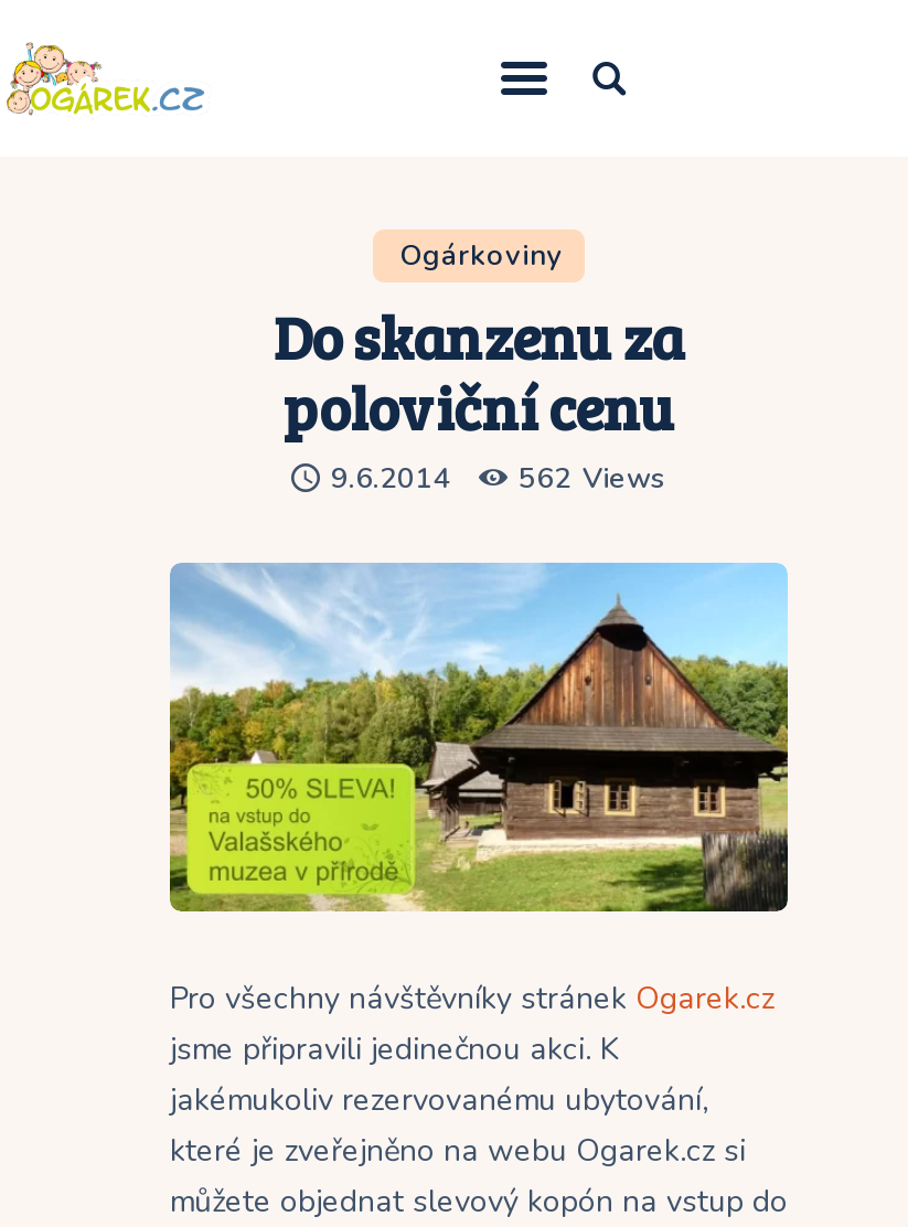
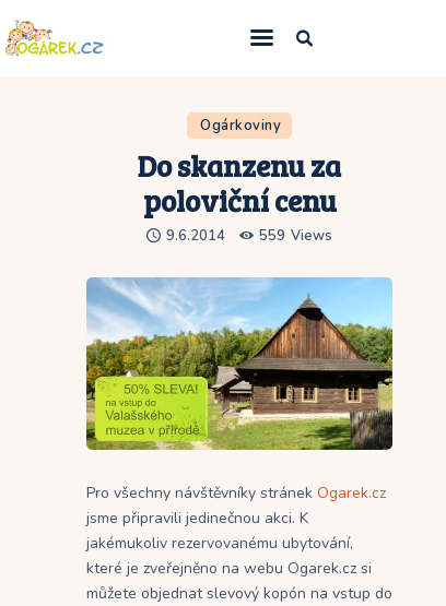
- 9.6.2014 562 Views
+ 9.6.2014 559 Views
